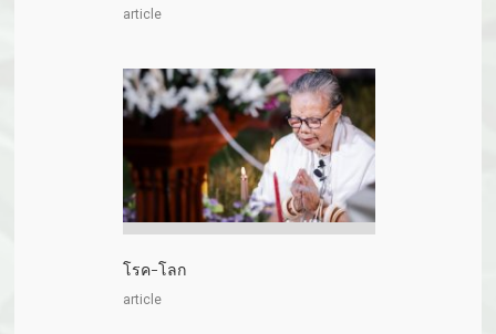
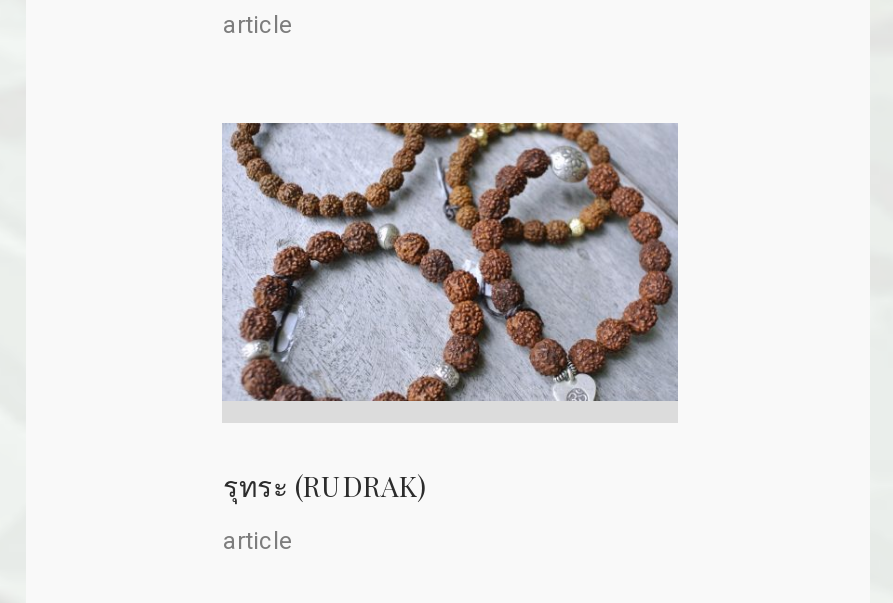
- [image]
- โรค-โลก
+ [image]
+ รุทระ (RUDRAK)
